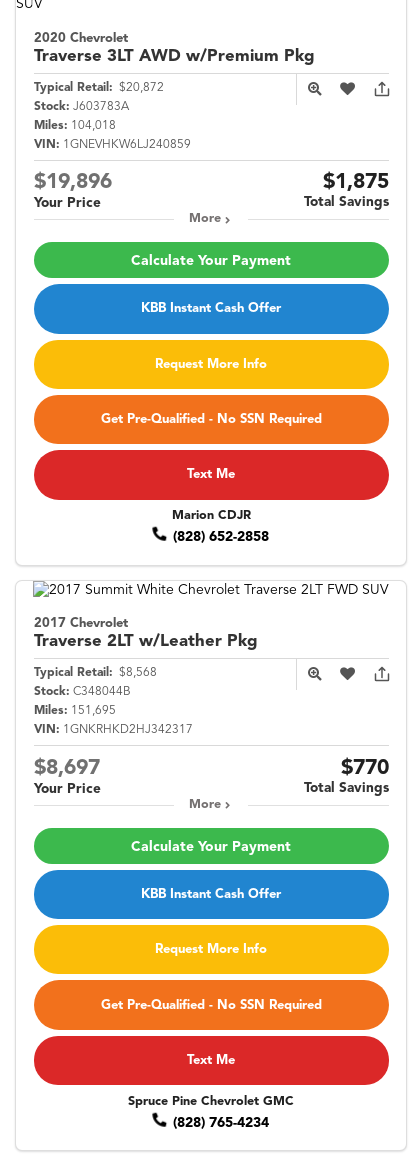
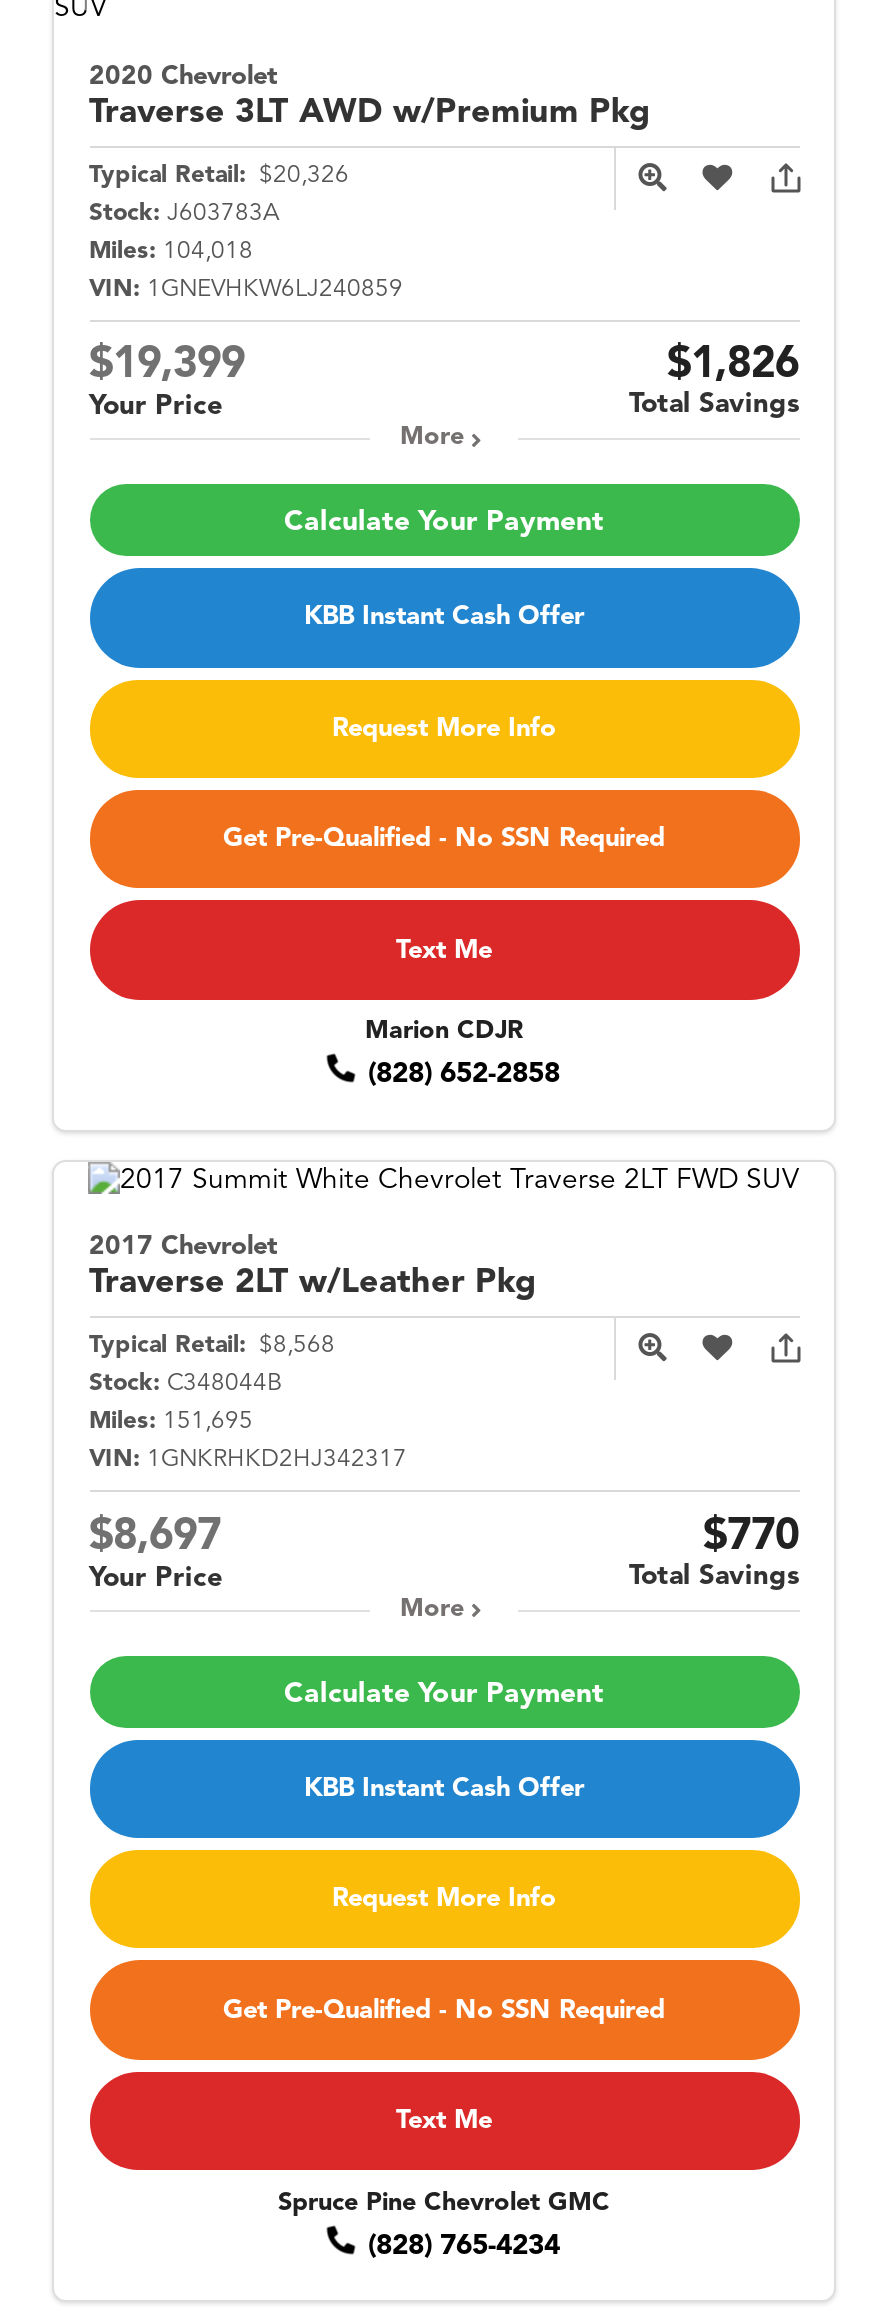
- Typical Retail: $20,872
+ Typical Retail: $20,326

- $19,896
+ $19,399

- $1,875
+ $1,826
